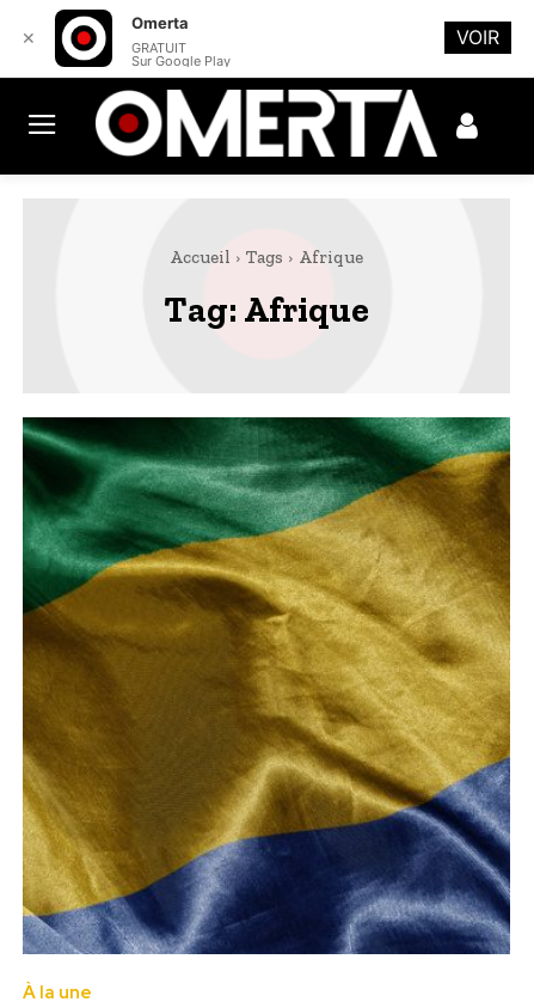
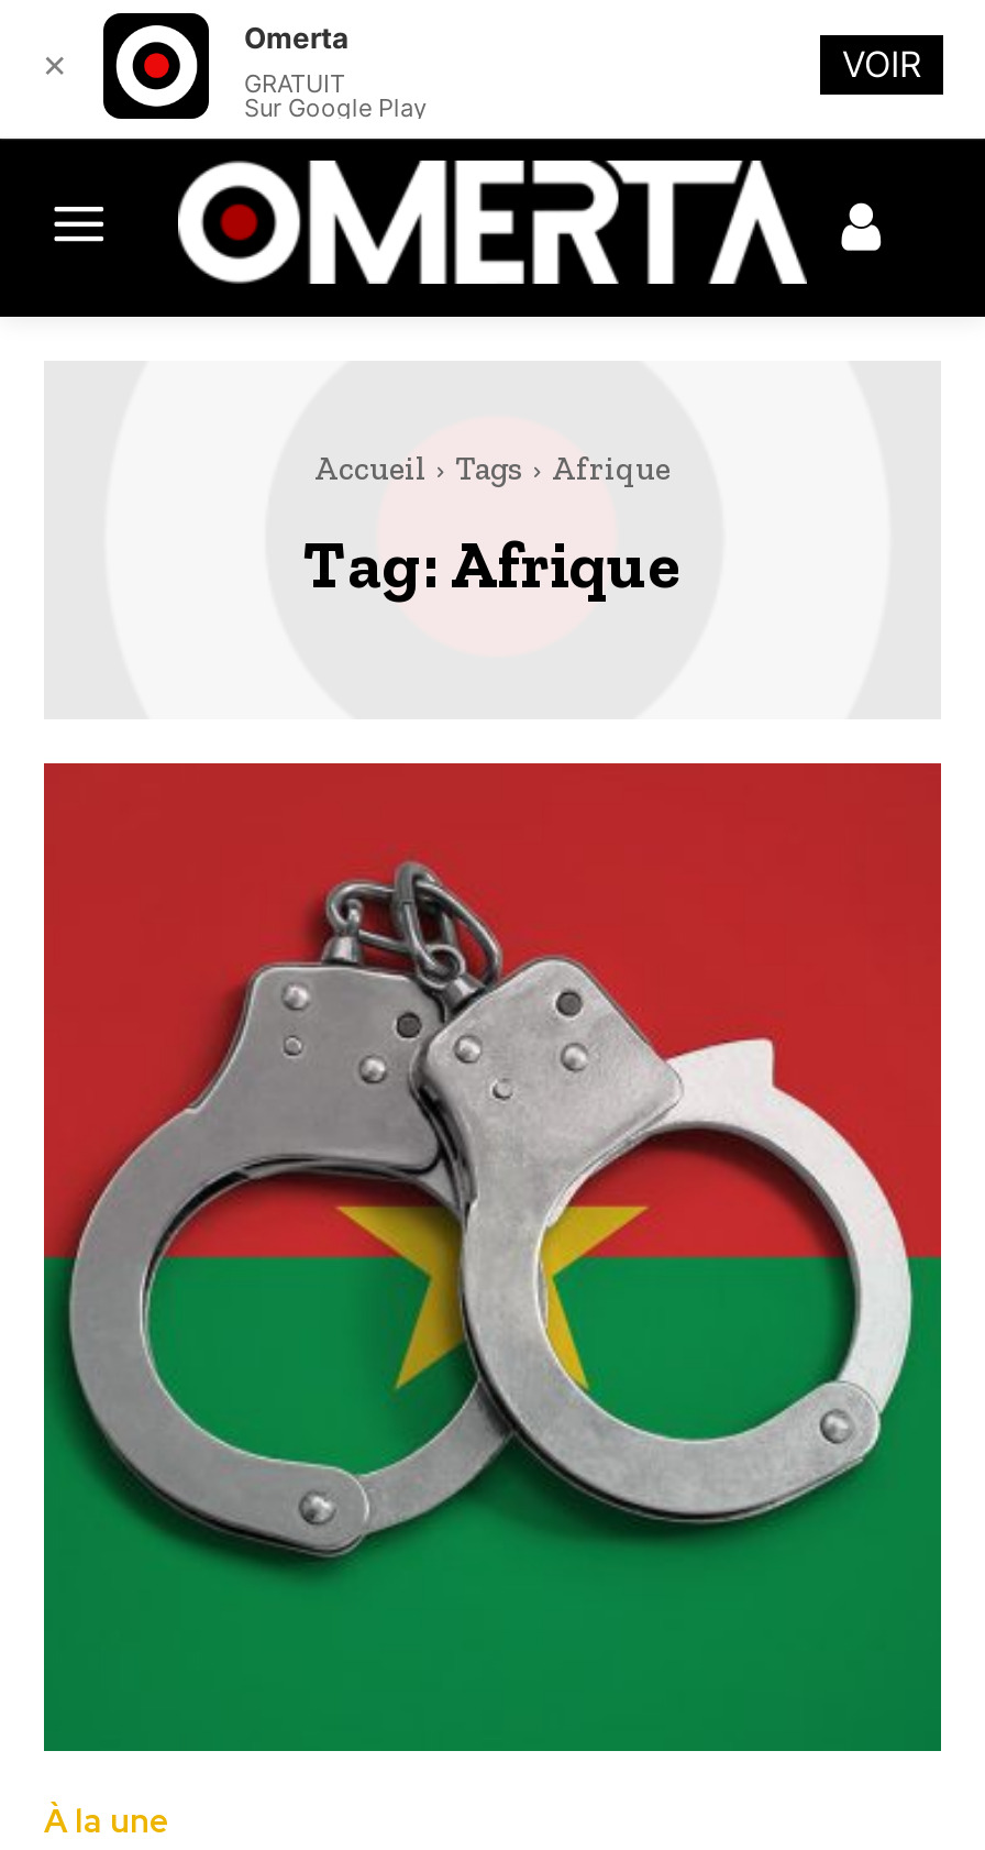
- [image]
+ [image]
